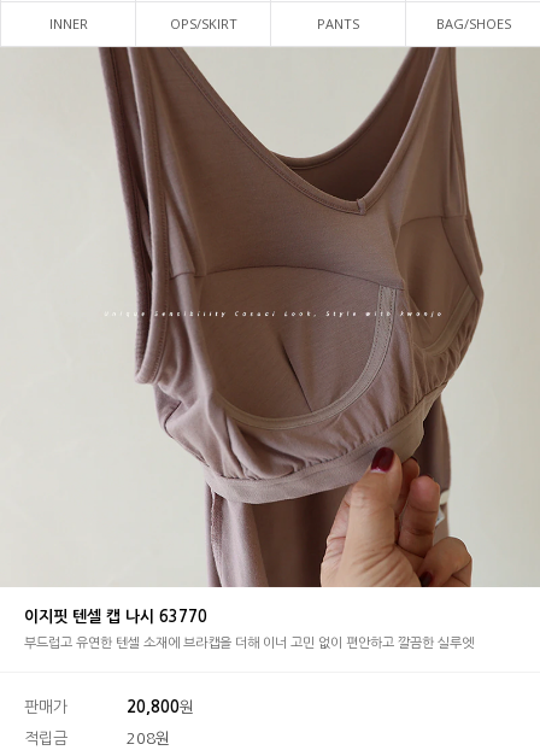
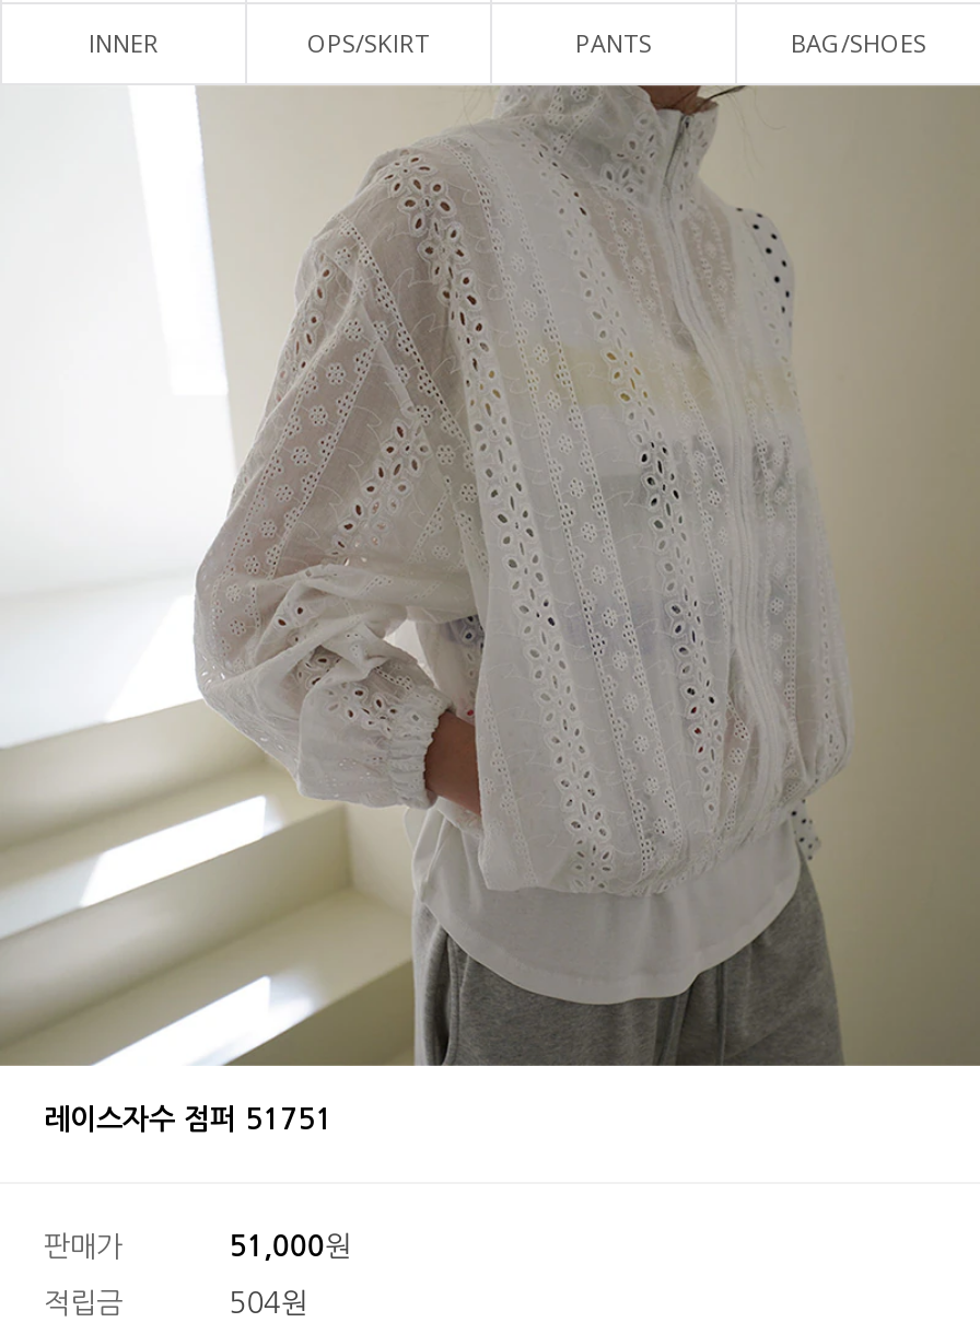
- [image]
- 이지핏 텐셀 캡 나시 63770
- 부드럽고 유연한 텐셀 소재에 브라캡을 더해 이너 고민 없이 편안하고 깔끔한 실루엣
+ [image]
+ 레이스자수 점퍼 51751

- 20,800원
+ 51,000원

- 208원
+ 504원
